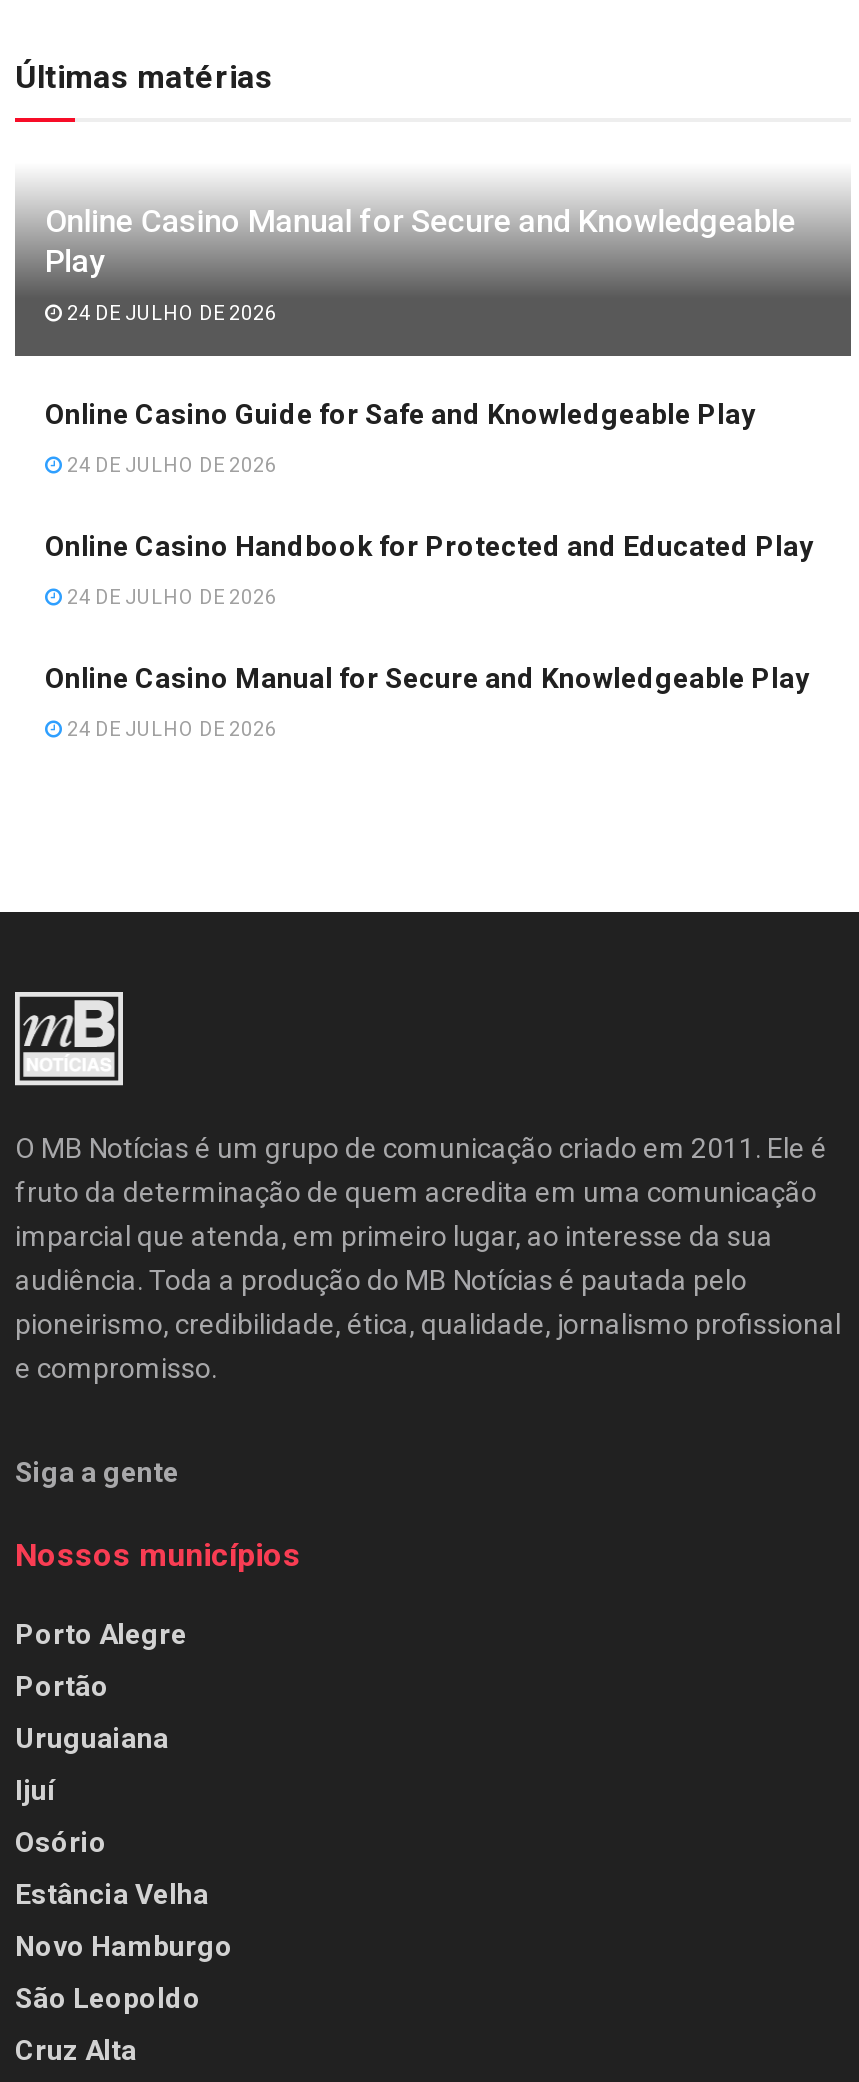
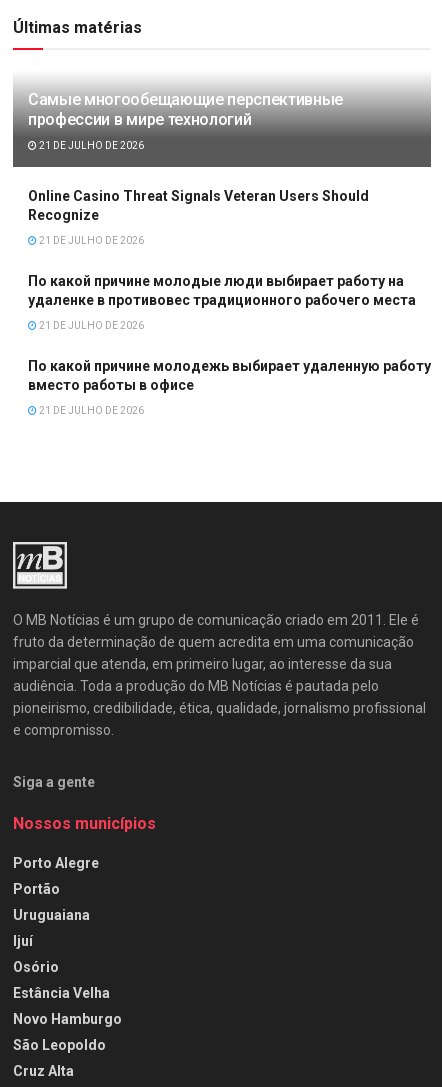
- Online Casino Manual for Secure and Knowledgeable
- Play
+ Самые многообещающие перспективные
+ профессии в мире технологий

- 24 DE JULHO DE 2026
+ 21 DE JULHO DE 2026

- Online Casino Guide for Safe and Knowledgeable Play
+ Online Casino Threat Signals Veteran Users Should
+ Recognize

- 24 DE JULHO DE 2026
+ 21 DE JULHO DE 2026

- Online Casino Handbook for Protected and Educated Play
+ По какой причине молодые люди выбирает работу на
+ удаленке в противовес традиционного рабочего места

- 24 DE JULHO DE 2026
+ 21 DE JULHO DE 2026

- Online Casino Manual for Secure and Knowledgeable Play
+ По какой причине молодежь выбирает удаленную работу
+ вместо работы в офисе

- 24 DE JULHO DE 2026
+ 21 DE JULHO DE 2026
